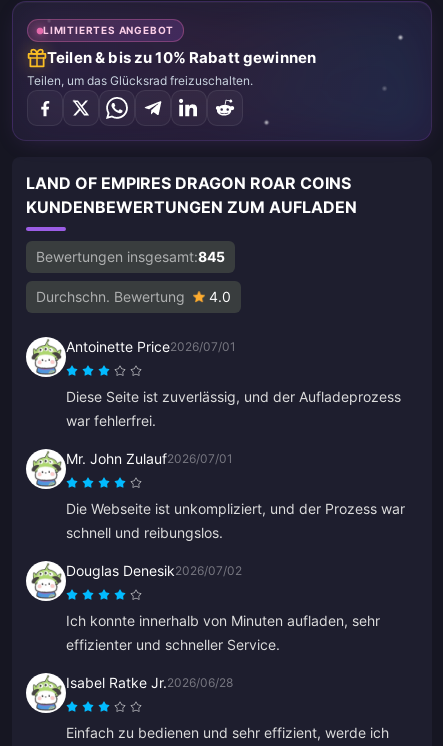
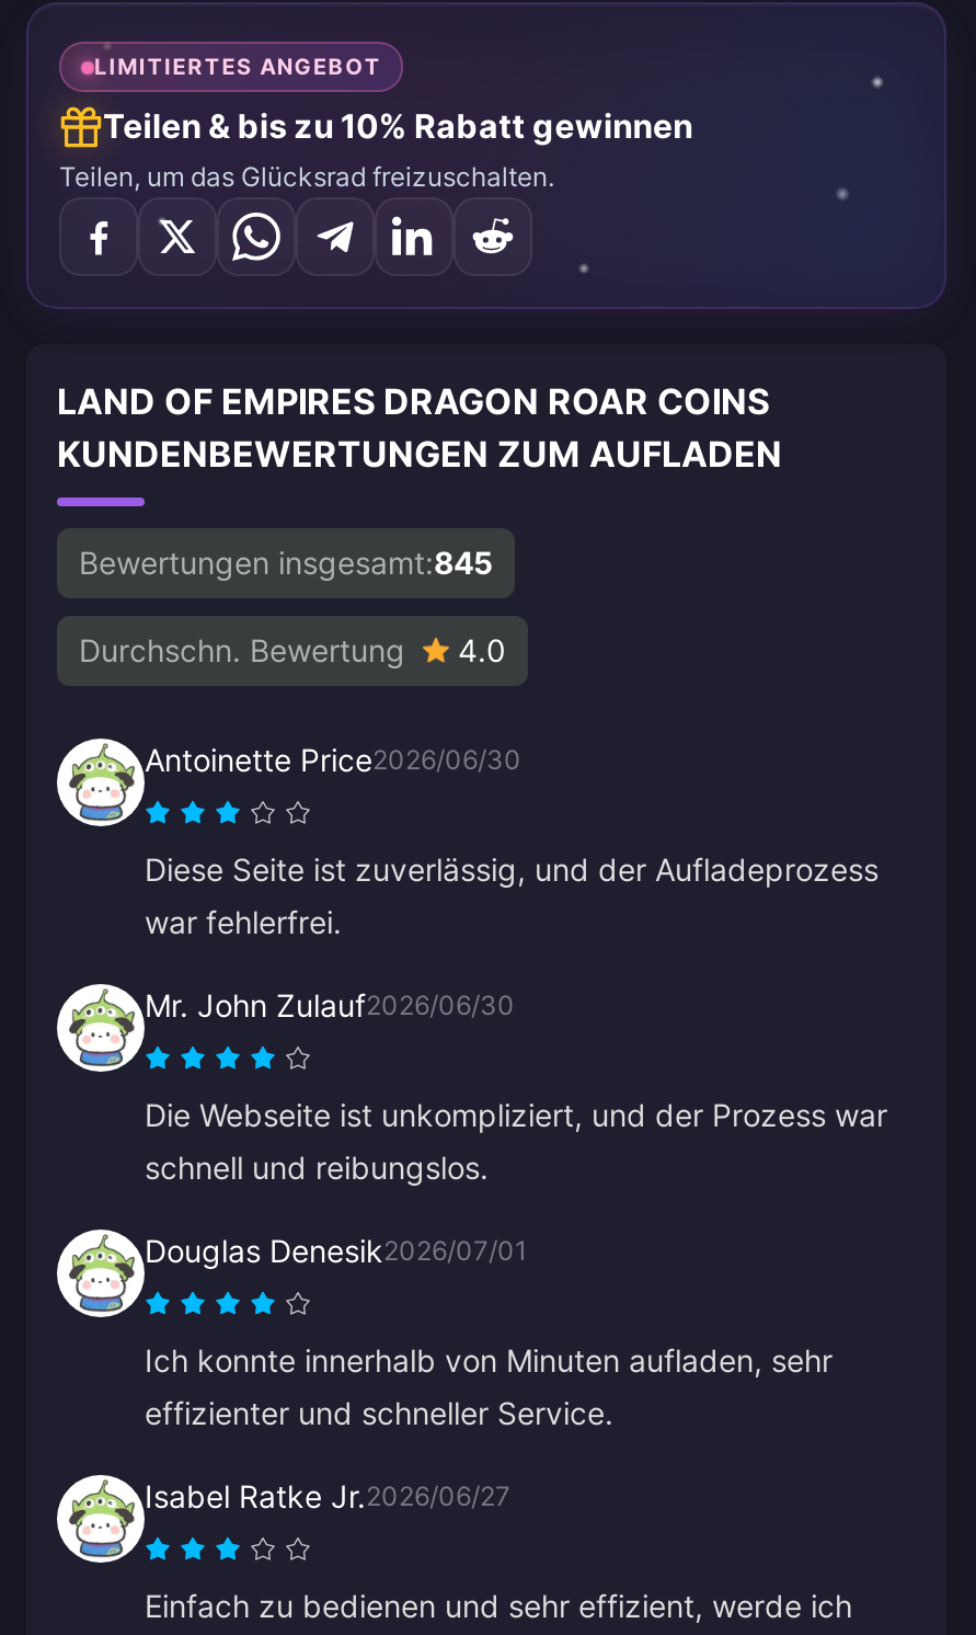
- Antoinette Price2026/07/01
+ Antoinette Price2026/06/30

- Mr. John Zulauf2026/07/01
+ Mr. John Zulauf2026/06/30

- Douglas Denesik2026/07/02
+ Douglas Denesik2026/07/01

- Isabel Ratke Jr.2026/06/28
+ Isabel Ratke Jr.2026/06/27
